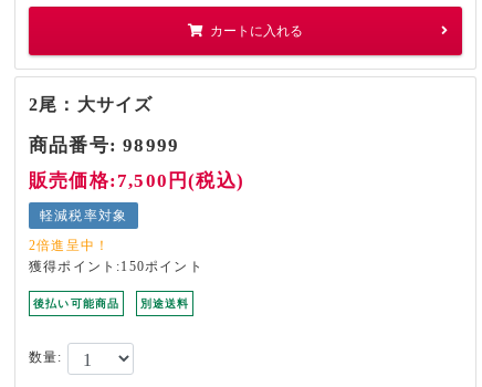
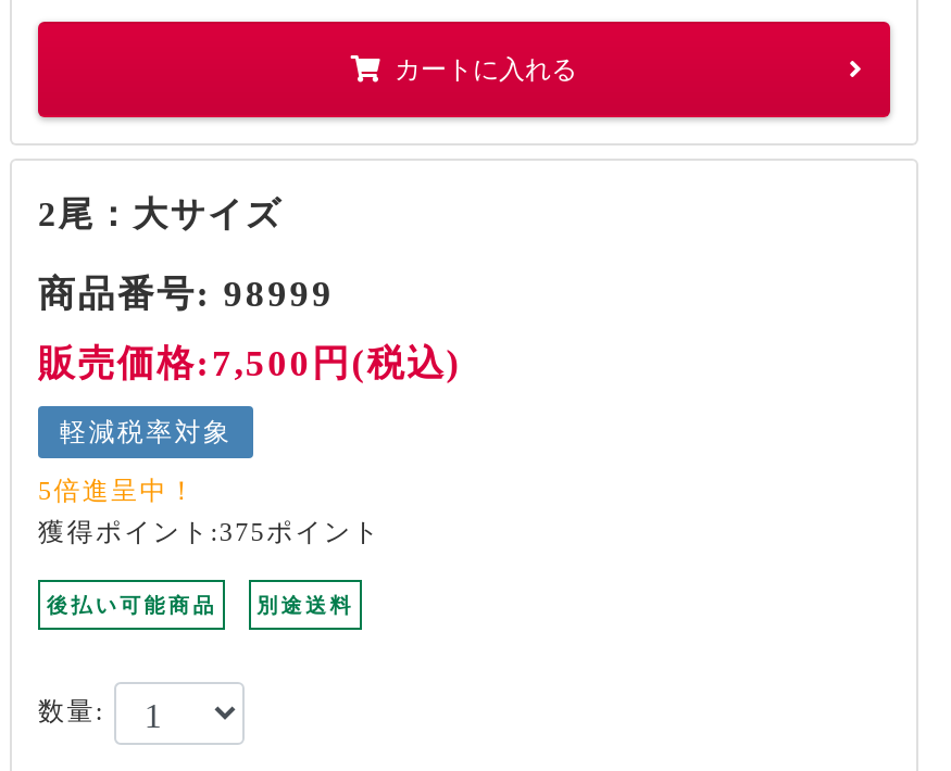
- 2倍進呈中！
- 獲得ポイント:150ポイント
+ 獲得ポイント:375ポイント
